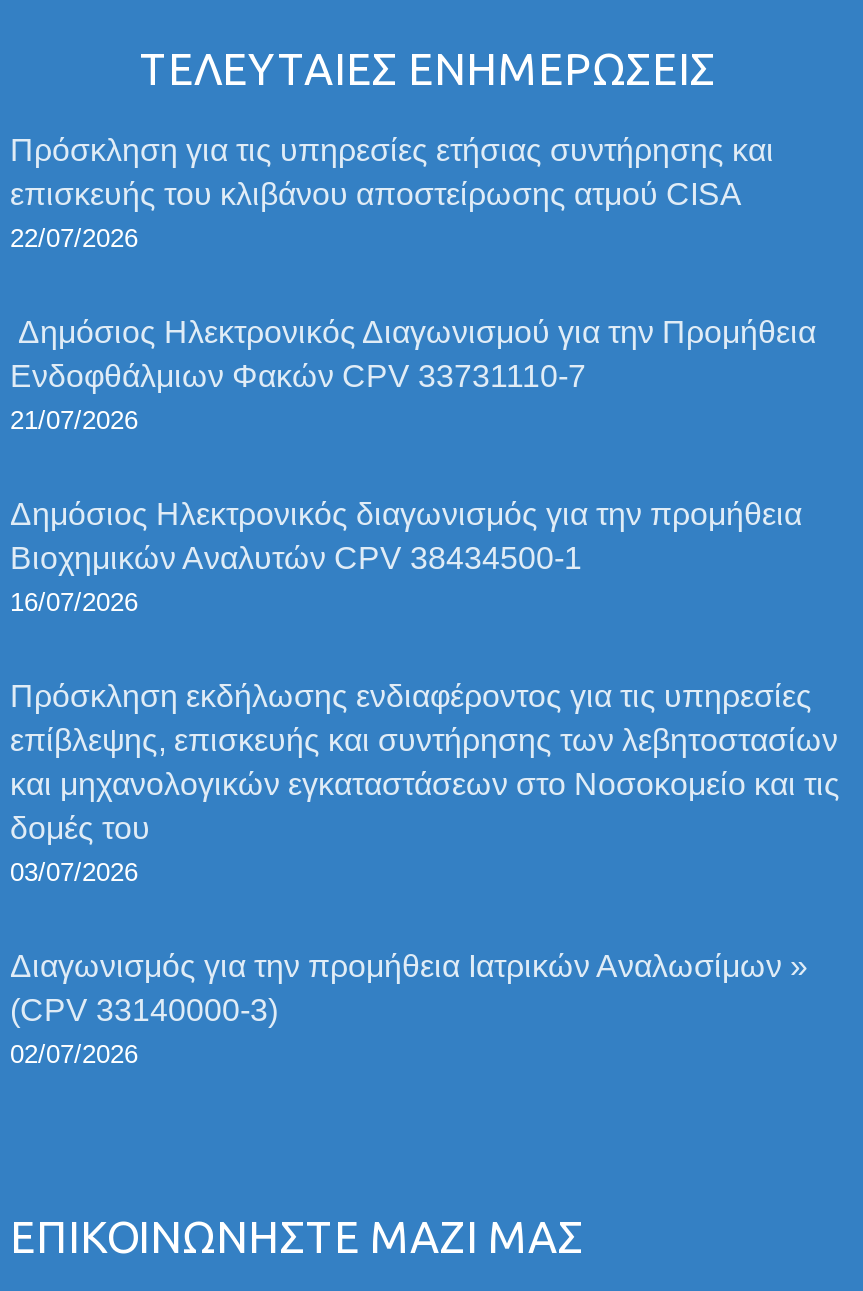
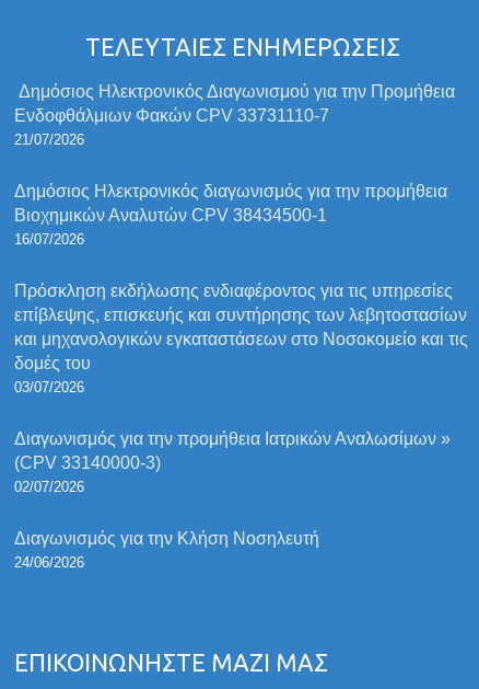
- Πρόσκληση για τις υπηρεσίες ετήσιας συντήρησης και
- επισκευής του κλιβάνου αποστείρωσης ατμού CISA
- 22/07/2026

moved up: Δημόσιος Ηλεκτρονικός Διαγωνισμού για την Προμήθεια | Ενδοφθάλμιων Φακών CPV 33731110-7 | 21/07/2026 | ... | (CPV 33140000-3) | 02/07/2026

+ Διαγωνισμός για την Κλήση Νοσηλευτή
+ 24/06/2026
